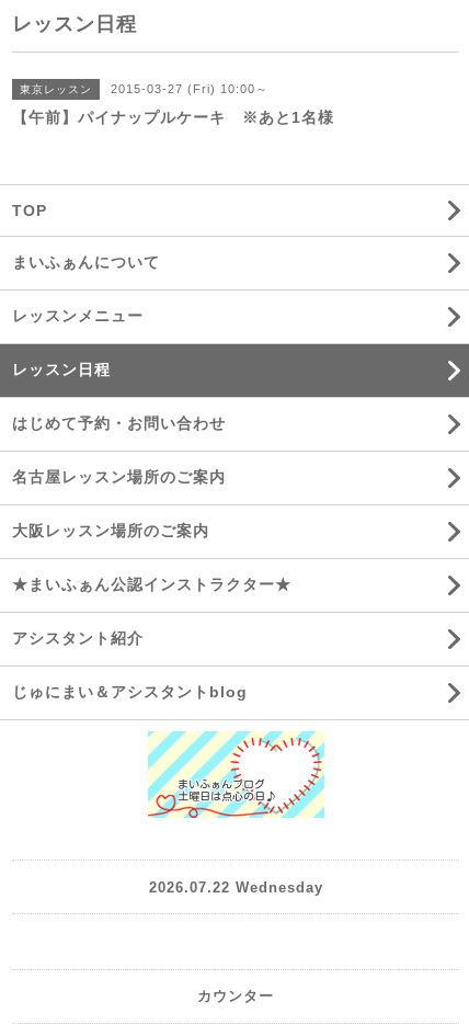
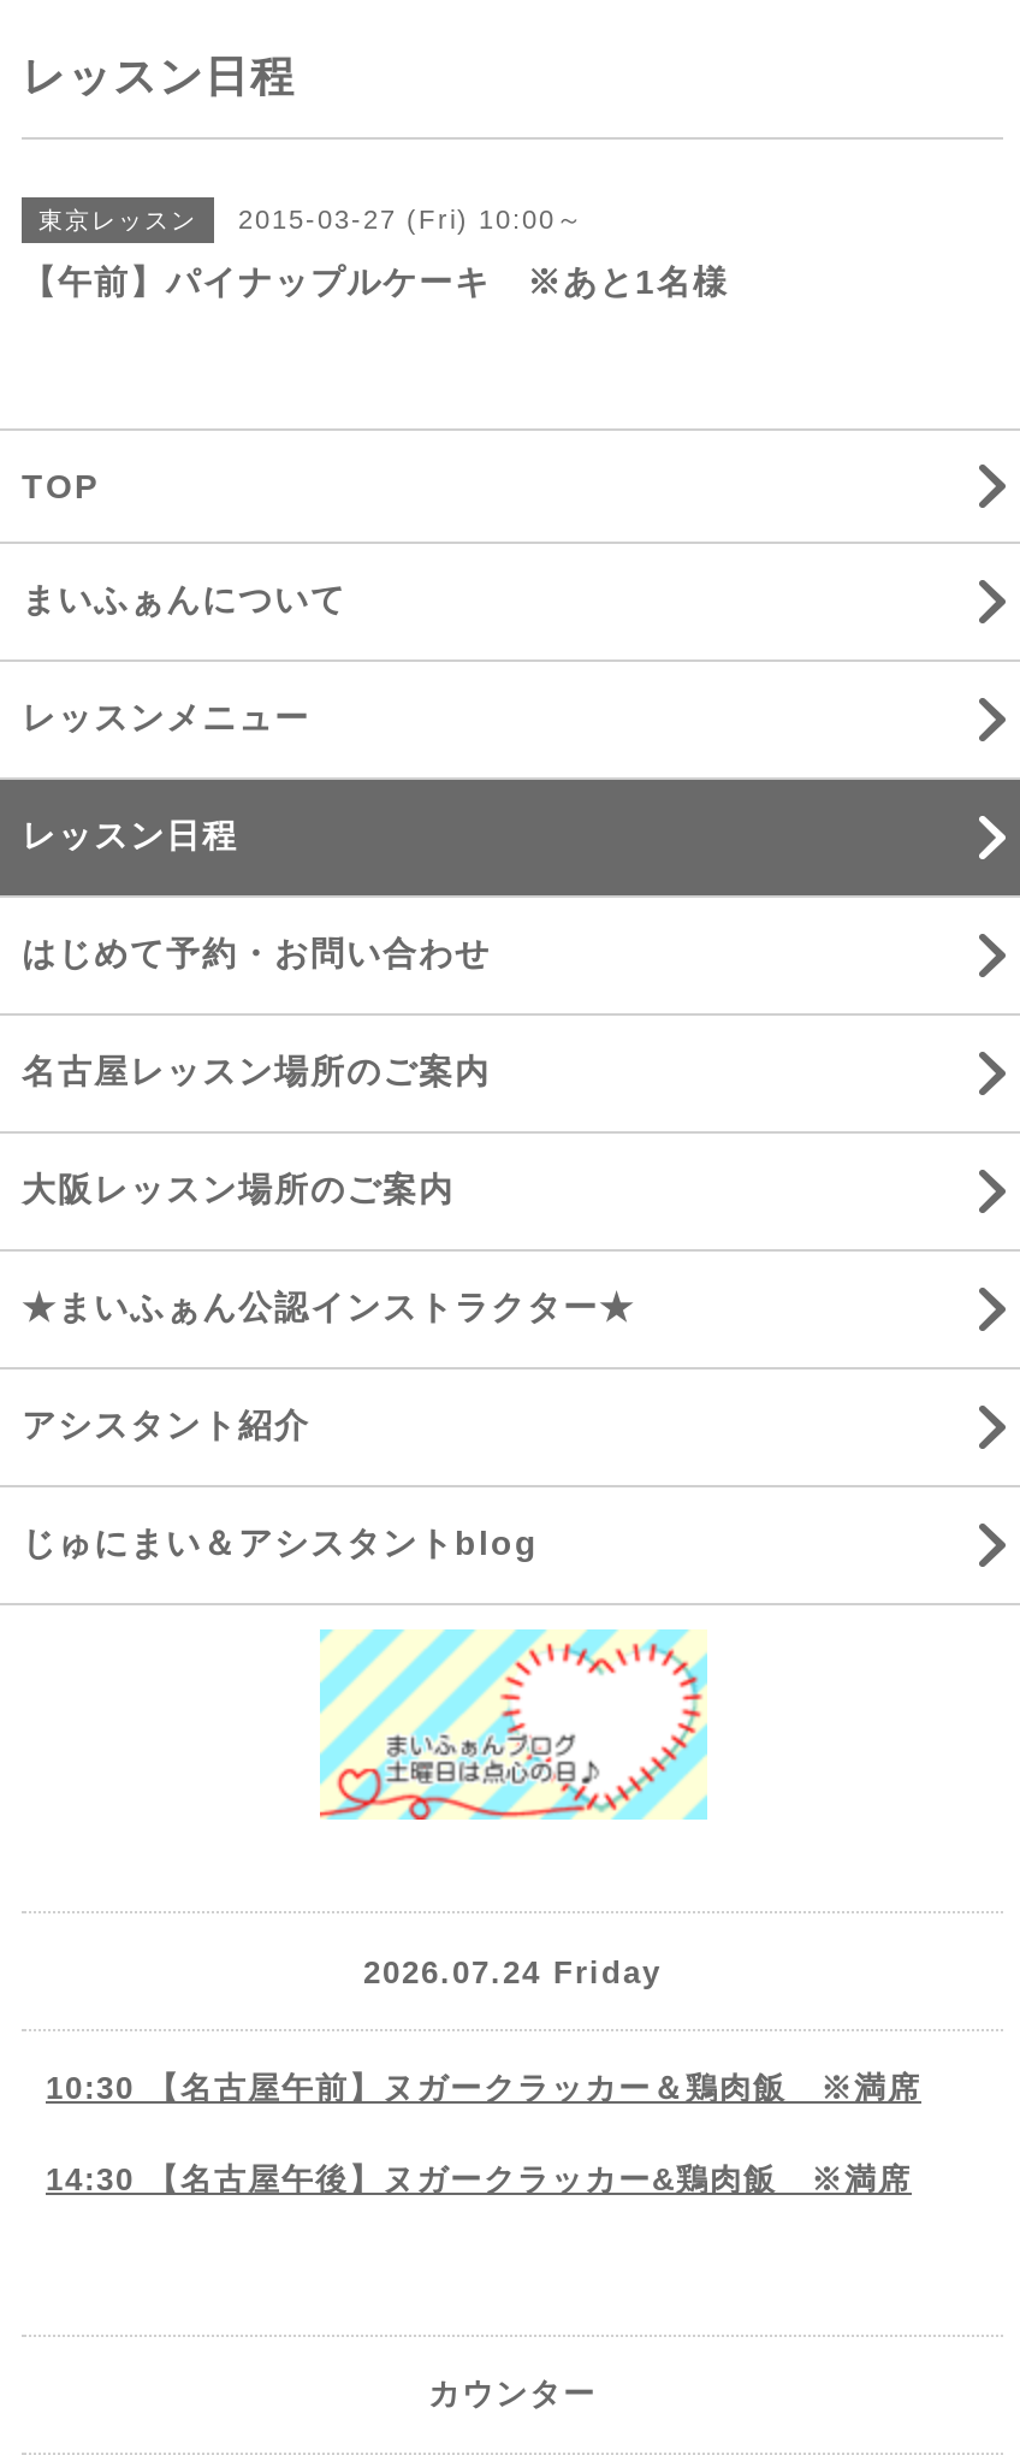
- 2026.07.22 Wednesday
+ 2026.07.24 Friday
+ 10:30 【名古屋午前】ヌガークラッカー＆鶏肉飯 ※満席
+ 14:30 【名古屋午後】ヌガークラッカー&鶏肉飯 ※満席
